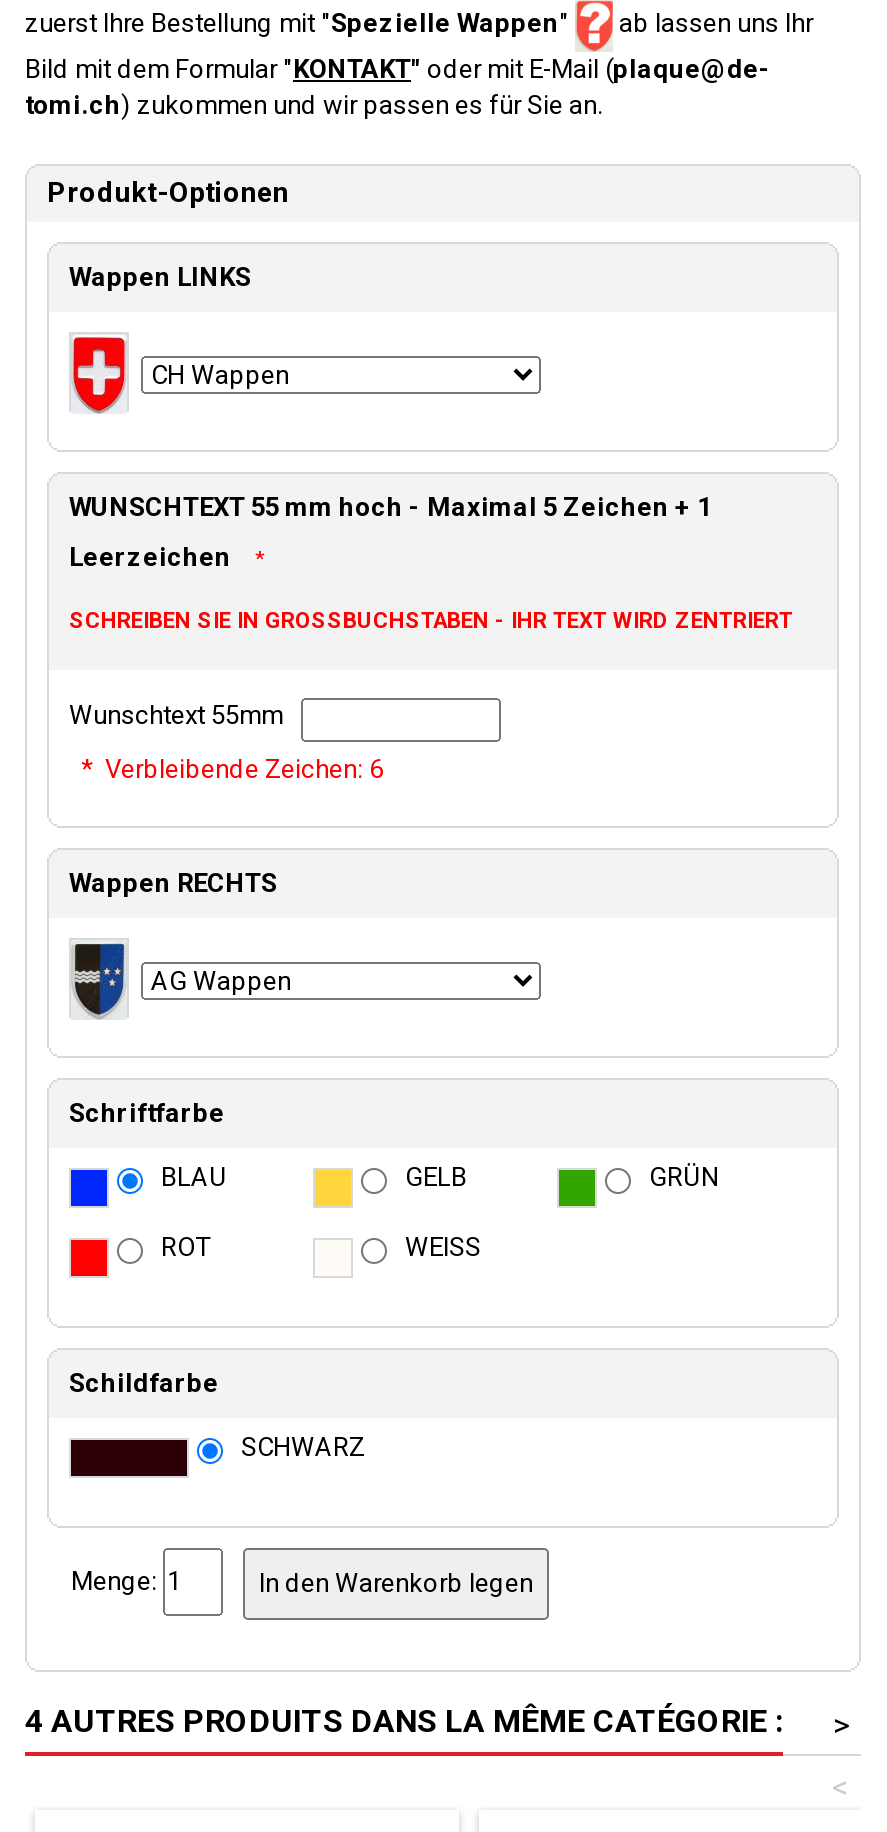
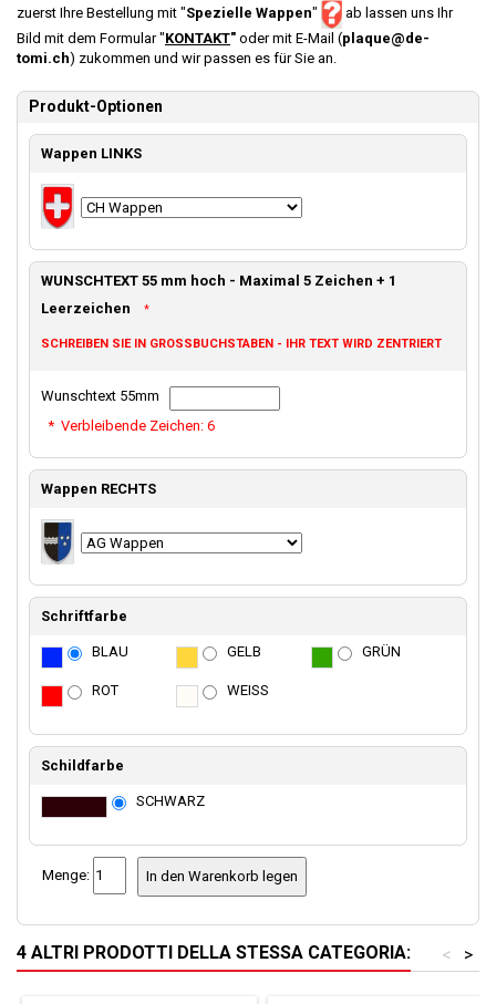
- 4 AUTRES PRODUITS DANS LA MÊME CATÉGORIE :
+ 4 ALTRI PRODOTTI DELLA STESSA CATEGORIA:
